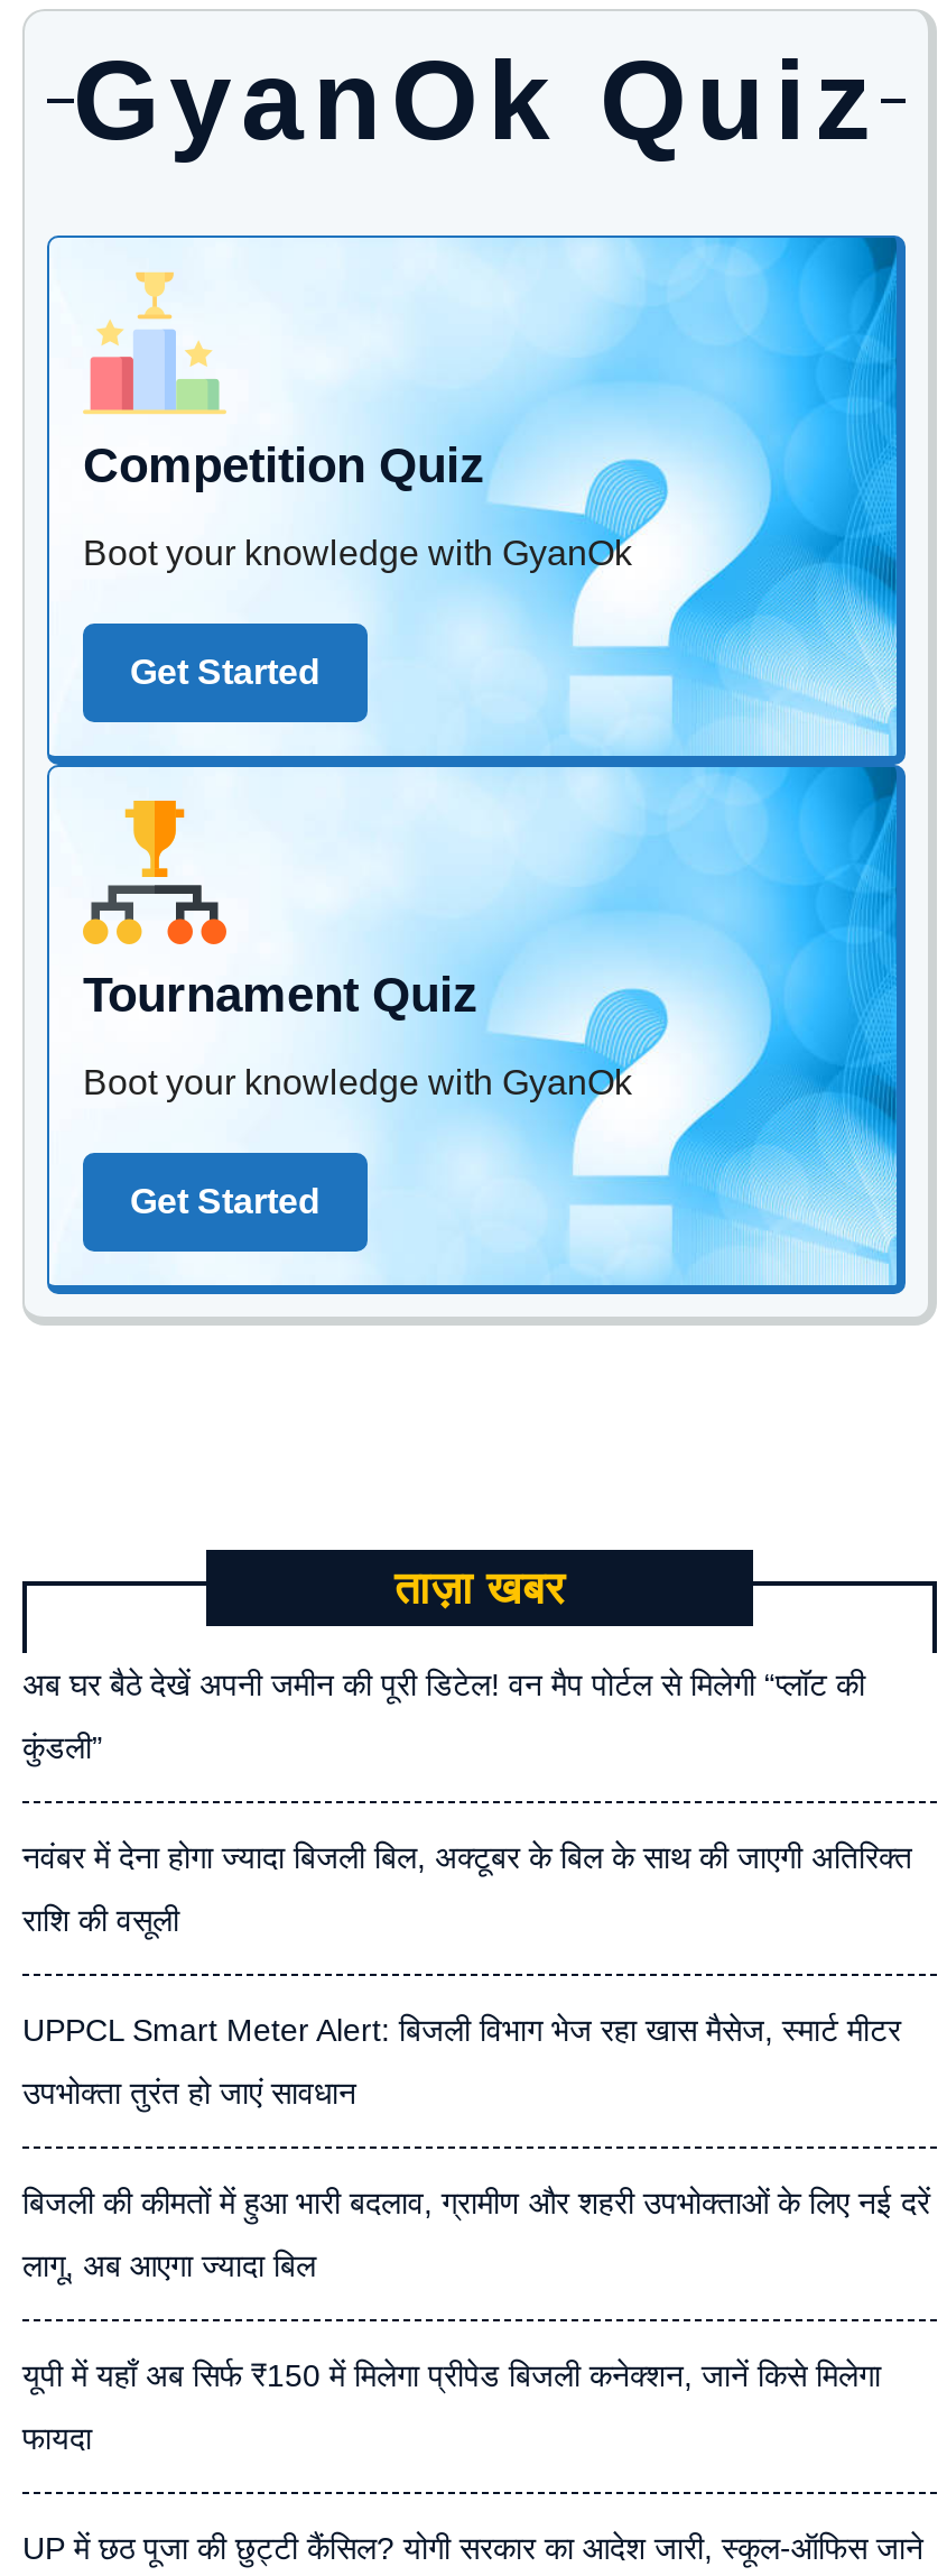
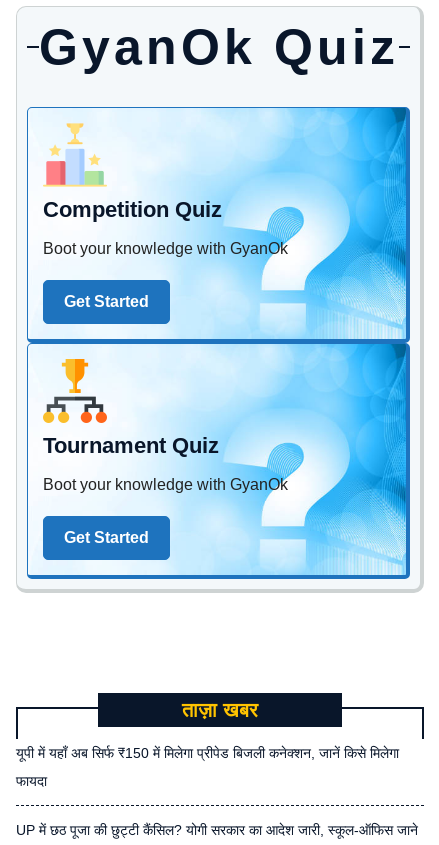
- अब घर बैठे देखें अपनी जमीन की पूरी डिटेल! वन मैप पोर्टल से मिलेगी “प्लॉट की
- कुंडली”
- नवंबर में देना होगा ज्यादा बिजली बिल, अक्टूबर के बिल के साथ की जाएगी अतिरिक्त
- राशि की वसूली
- UPPCL Smart Meter Alert: बिजली विभाग भेज रहा खास मैसेज, स्मार्ट मीटर
- उपभोक्ता तुरंत हो जाएं सावधान
- बिजली की कीमतों में हुआ भारी बदलाव, ग्रामीण और शहरी उपभोक्ताओं के लिए नई दरें
- लागू, अब आएगा ज्यादा बिल
